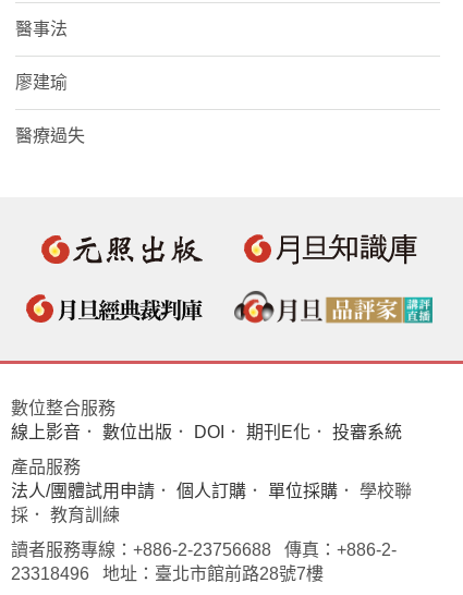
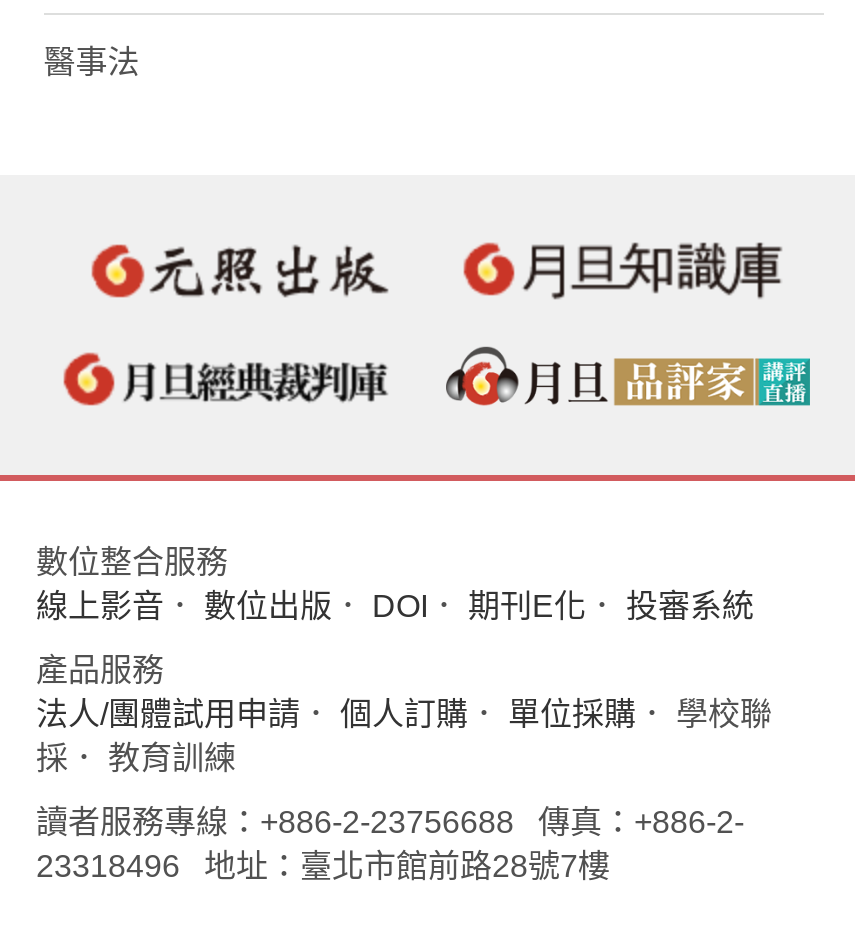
- 廖建瑜
- 醫療過失
